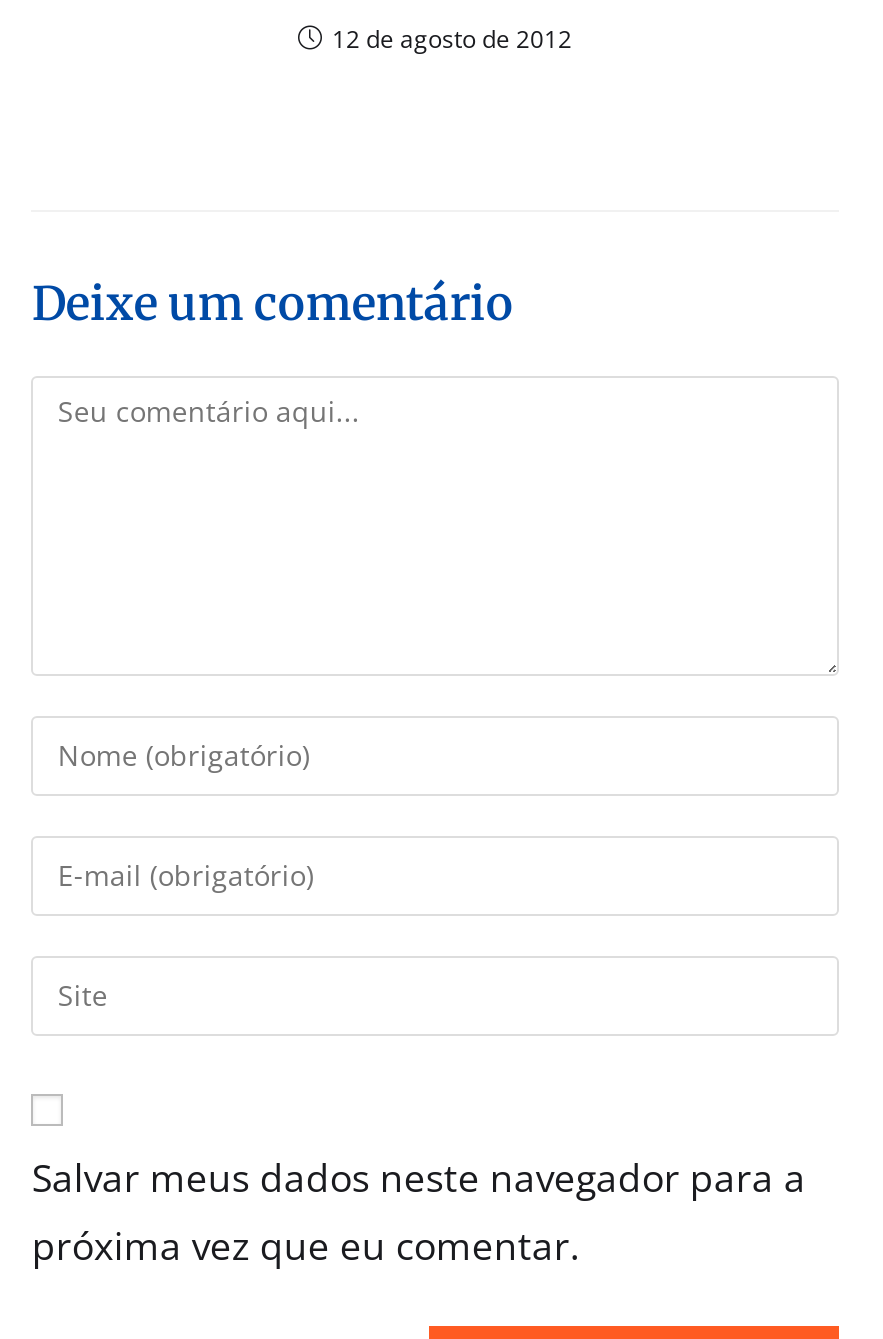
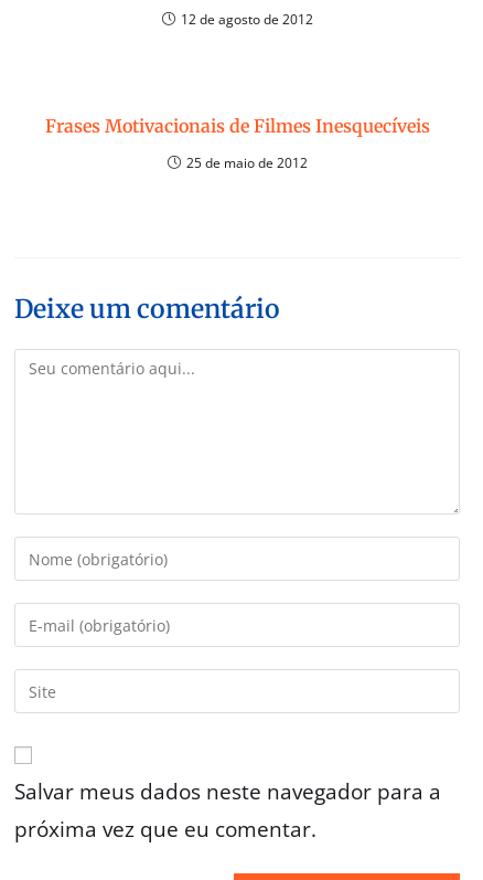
+ Frases Motivacionais de Filmes Inesquecíveis
+ 25 de maio de 2012
